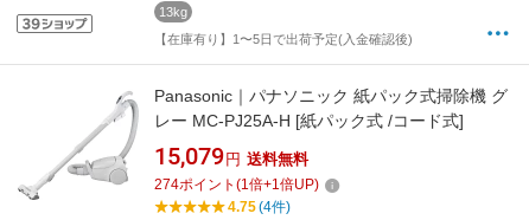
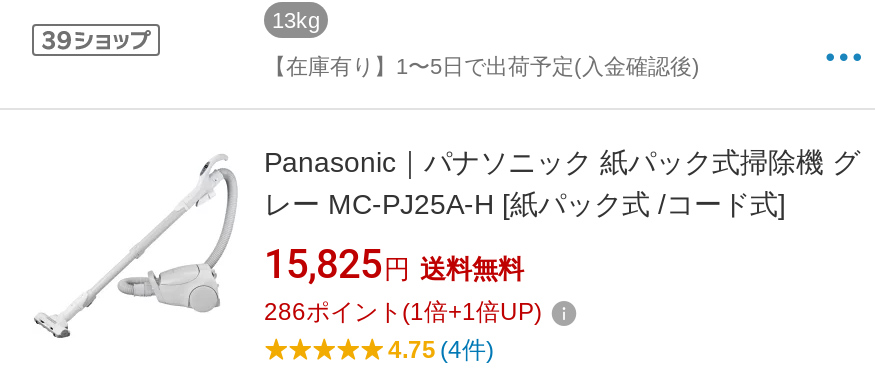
- 15,079円 送料無料
+ 15,825円 送料無料

- 274ポイント(1倍+1倍UP)
+ 286ポイント(1倍+1倍UP)
